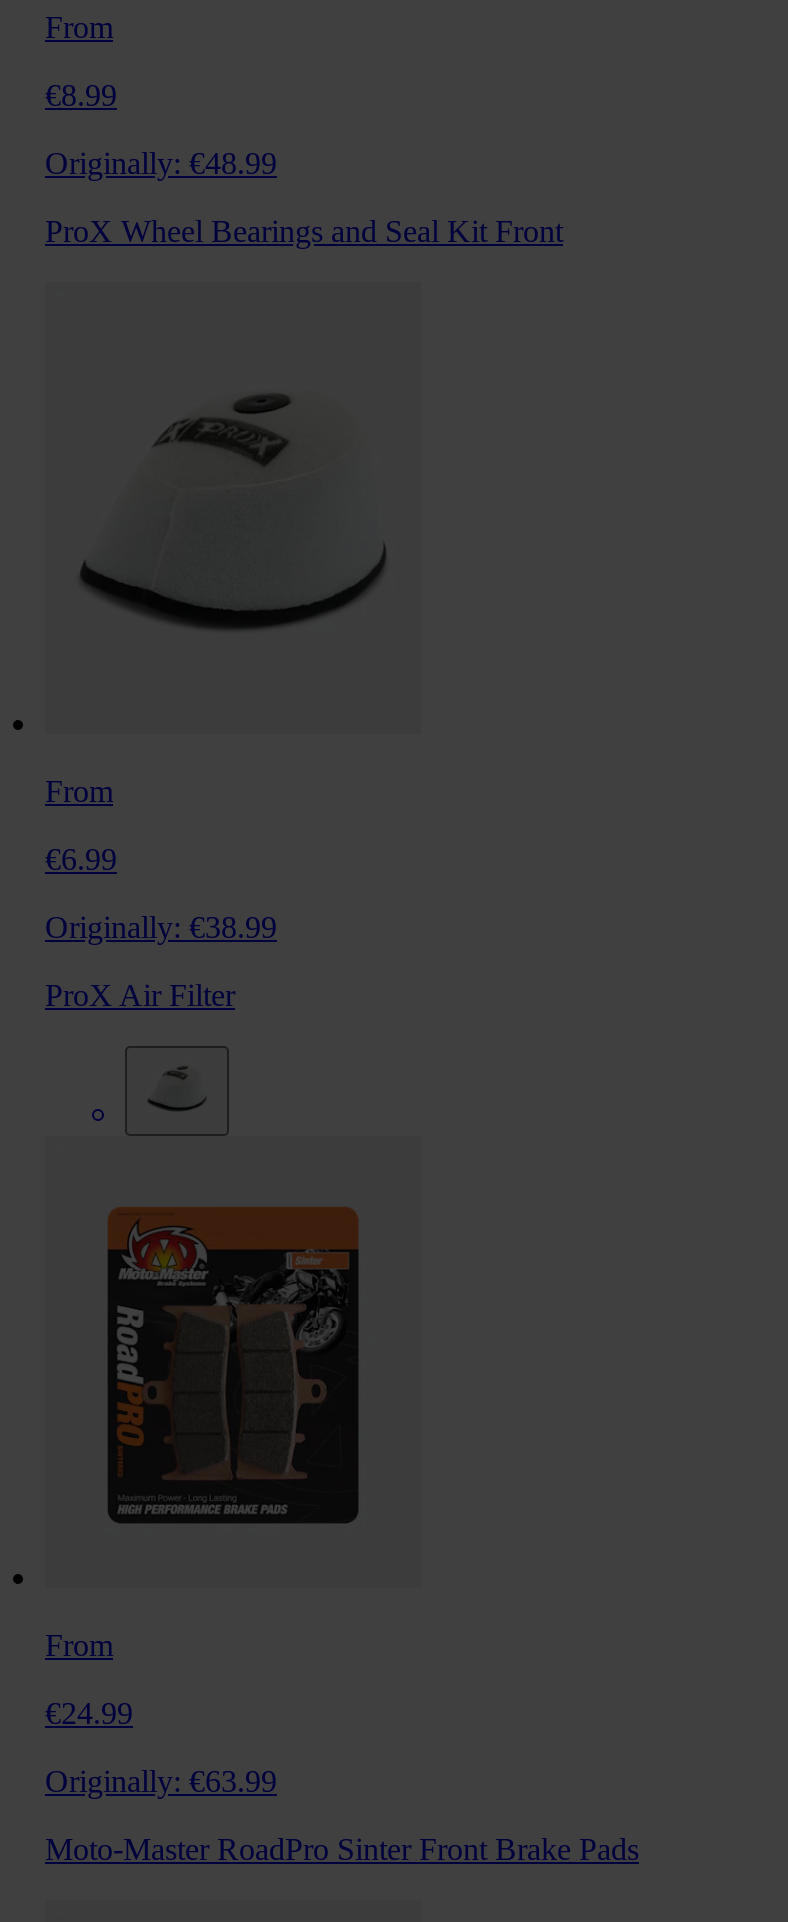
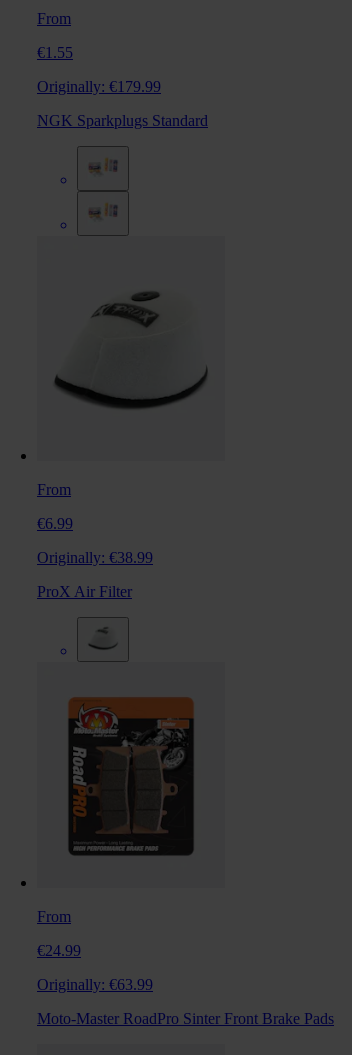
- €8.99
+ €1.55

- Originally: €48.99
+ Originally: €179.99

- ProX Wheel Bearings and Seal Kit Front
+ NGK Sparkplugs Standard
